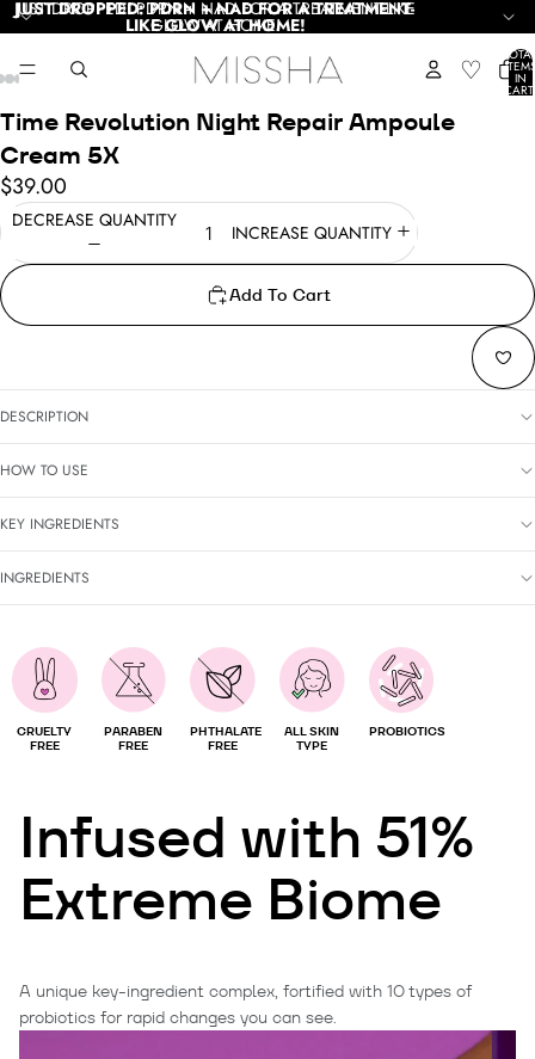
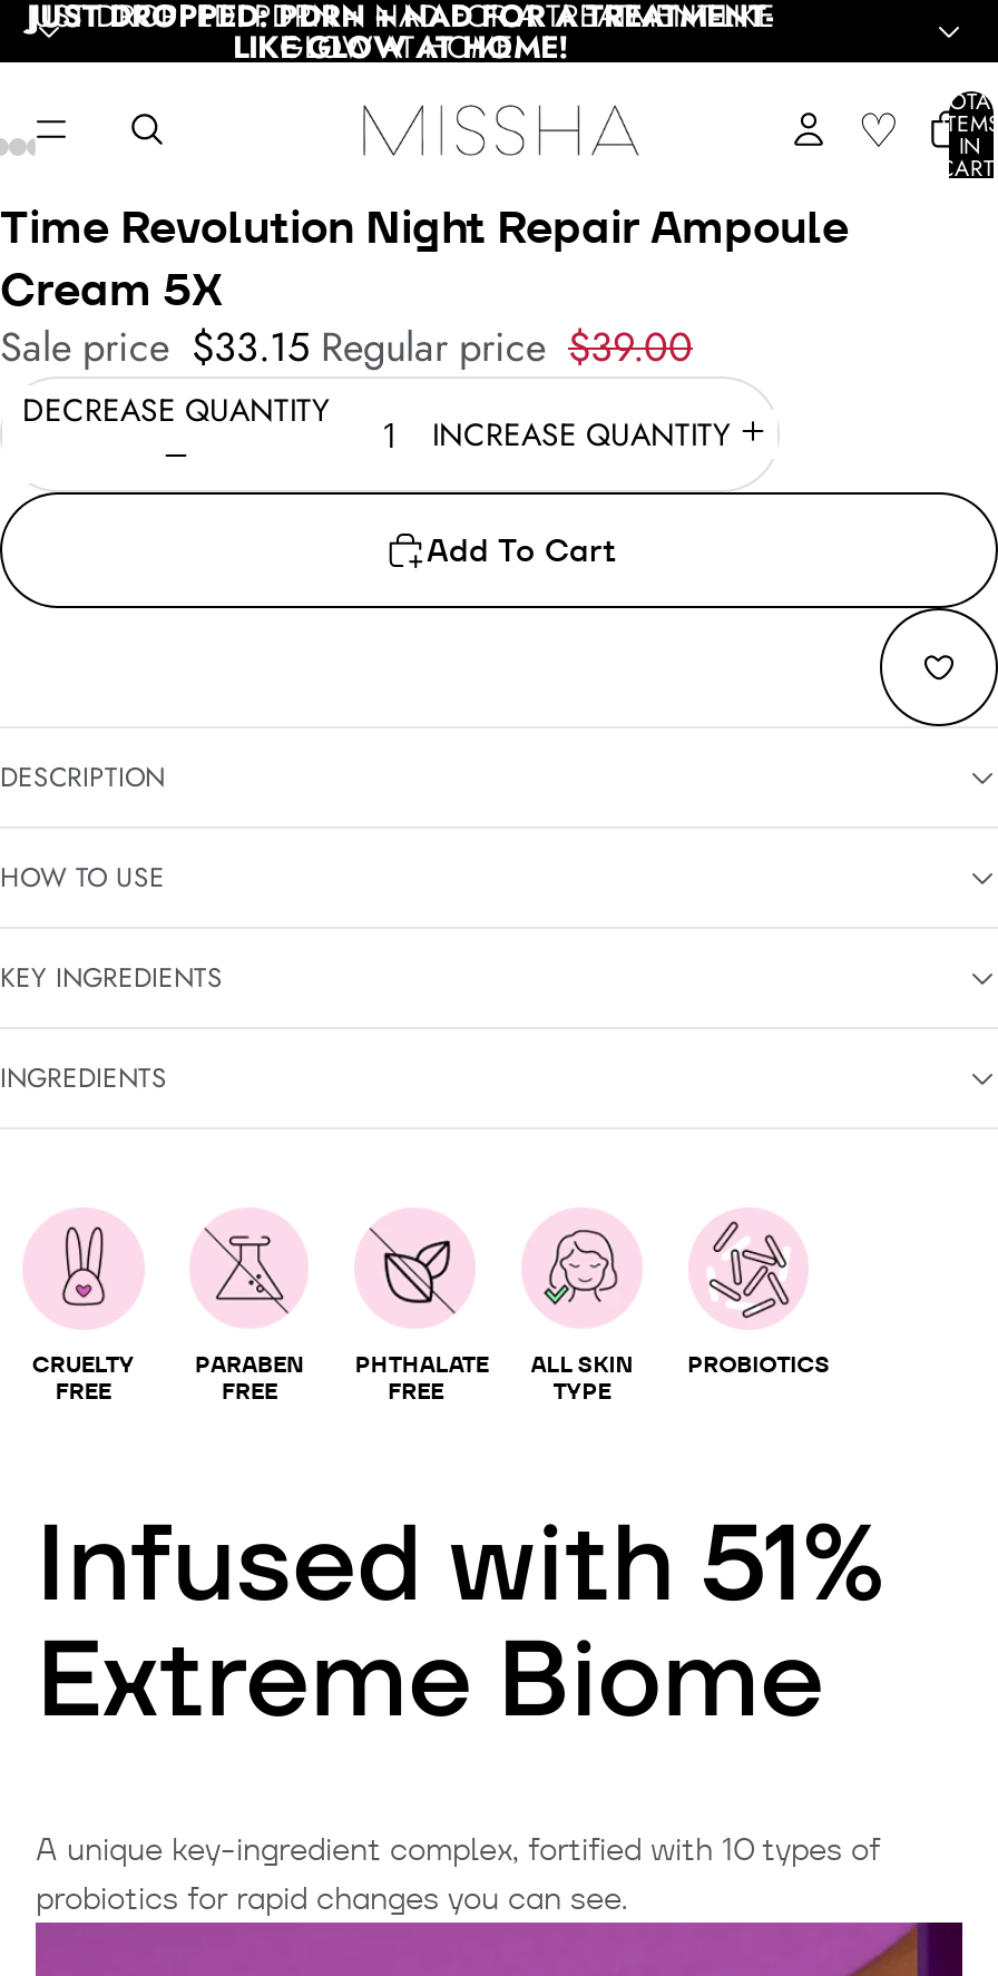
- $39.00
+ Sale price $33.15 Regular price $39.00
